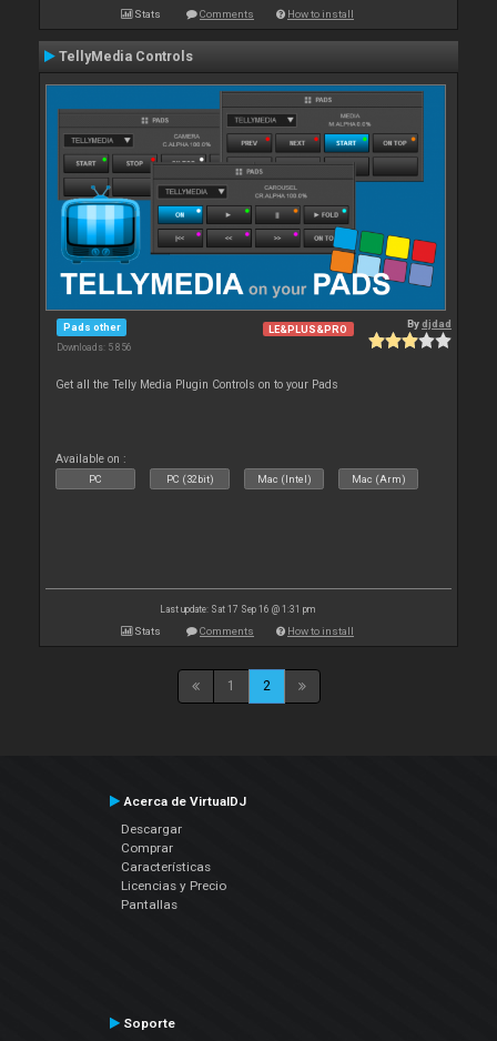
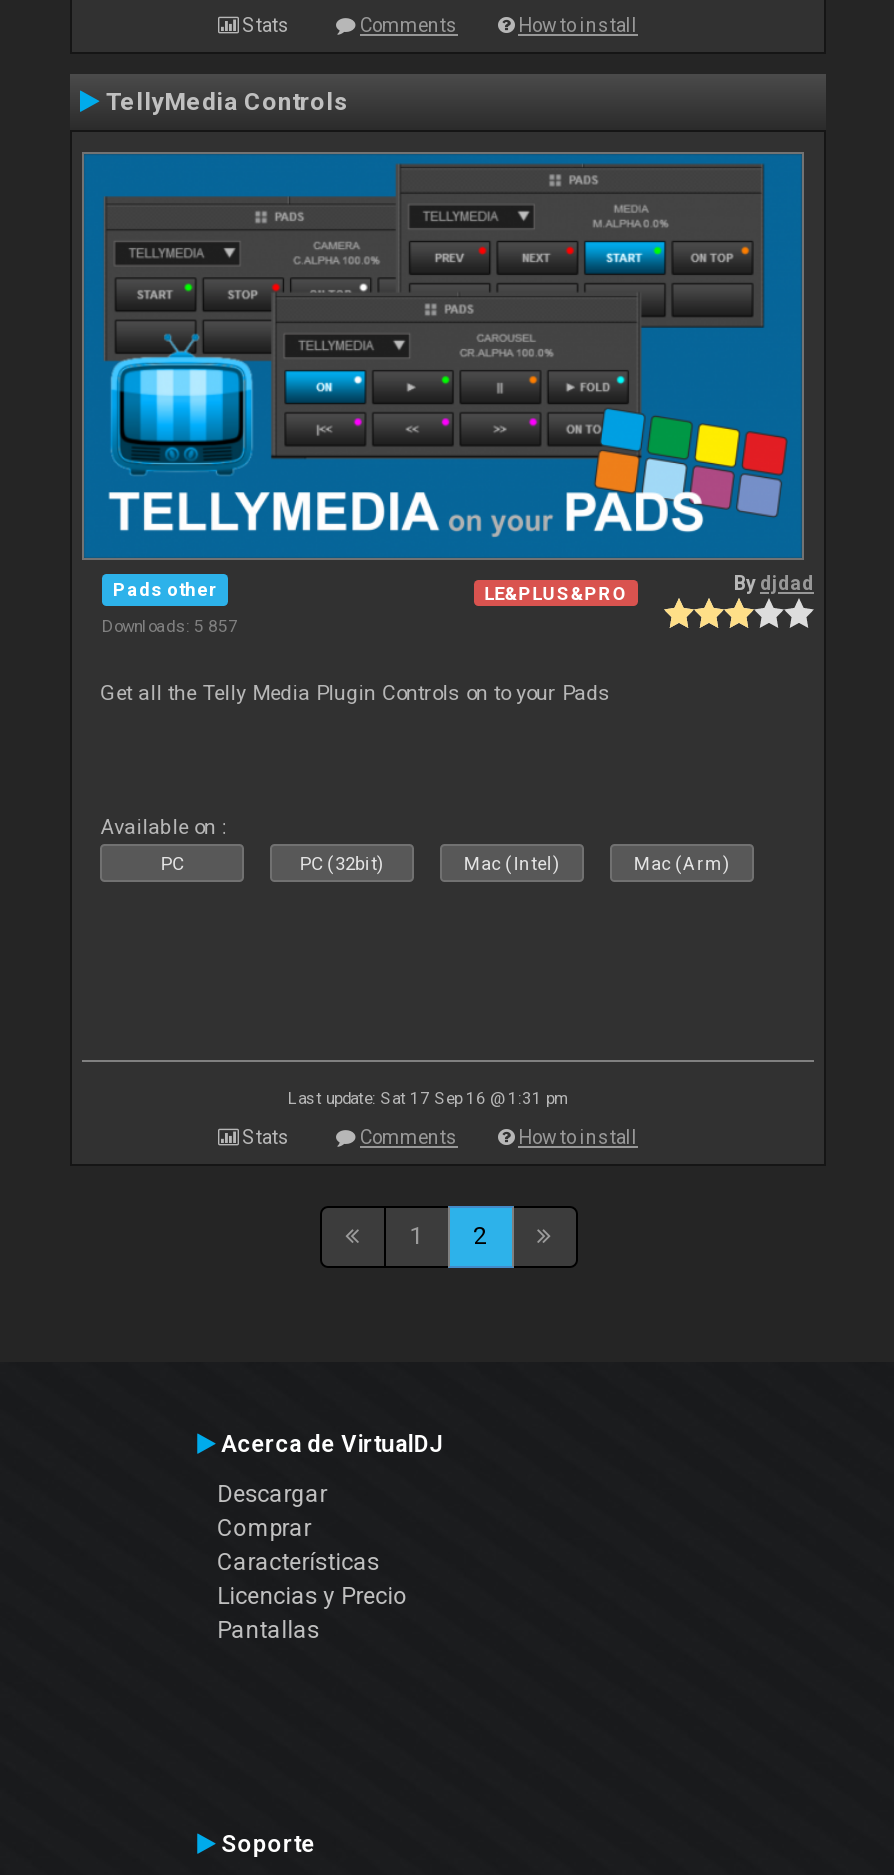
- Downloads: 5 856
+ Downloads: 5 857
